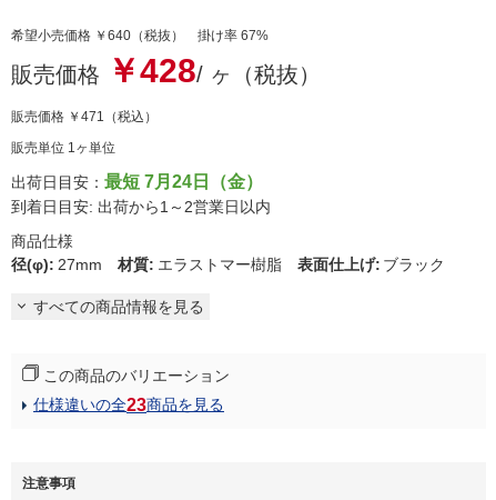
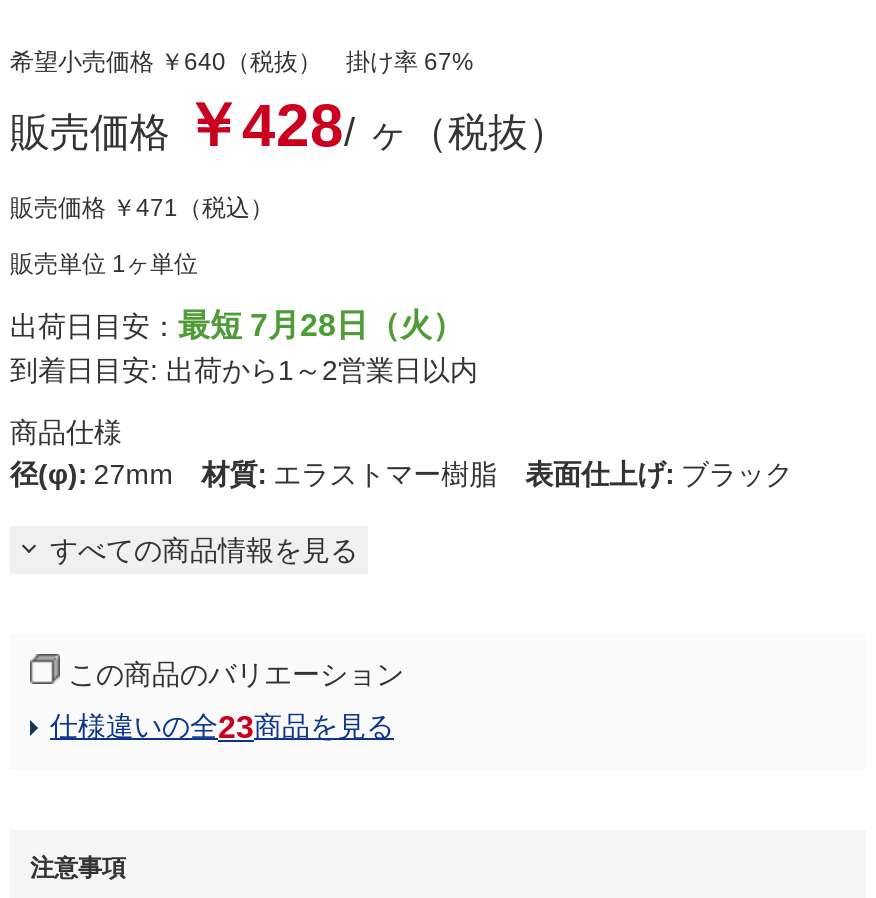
- 出荷日目安：最短 7月24日（金）
+ 出荷日目安：最短 7月28日（火）
